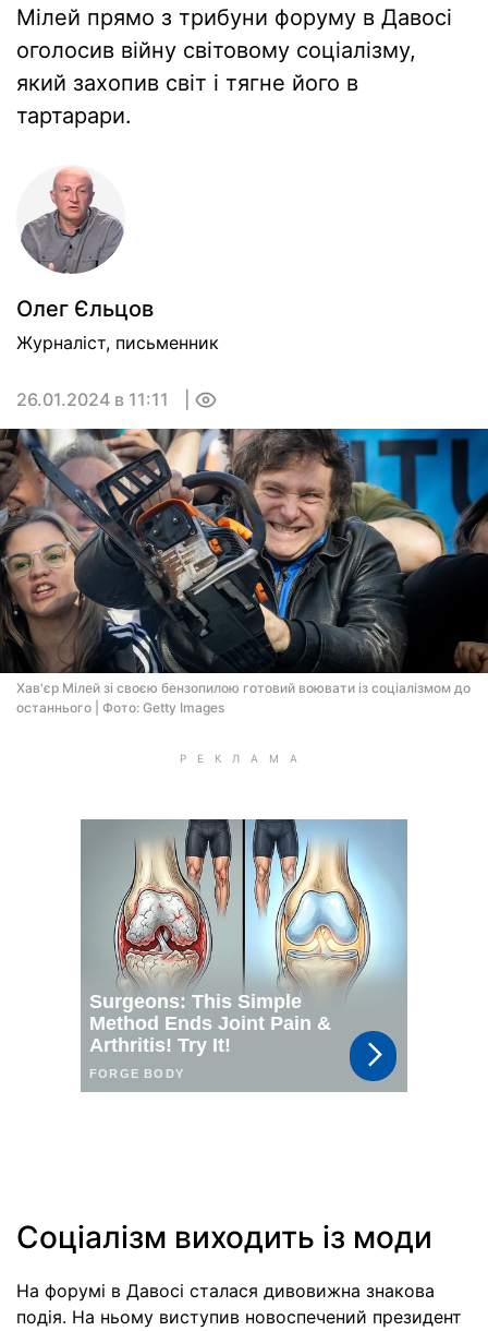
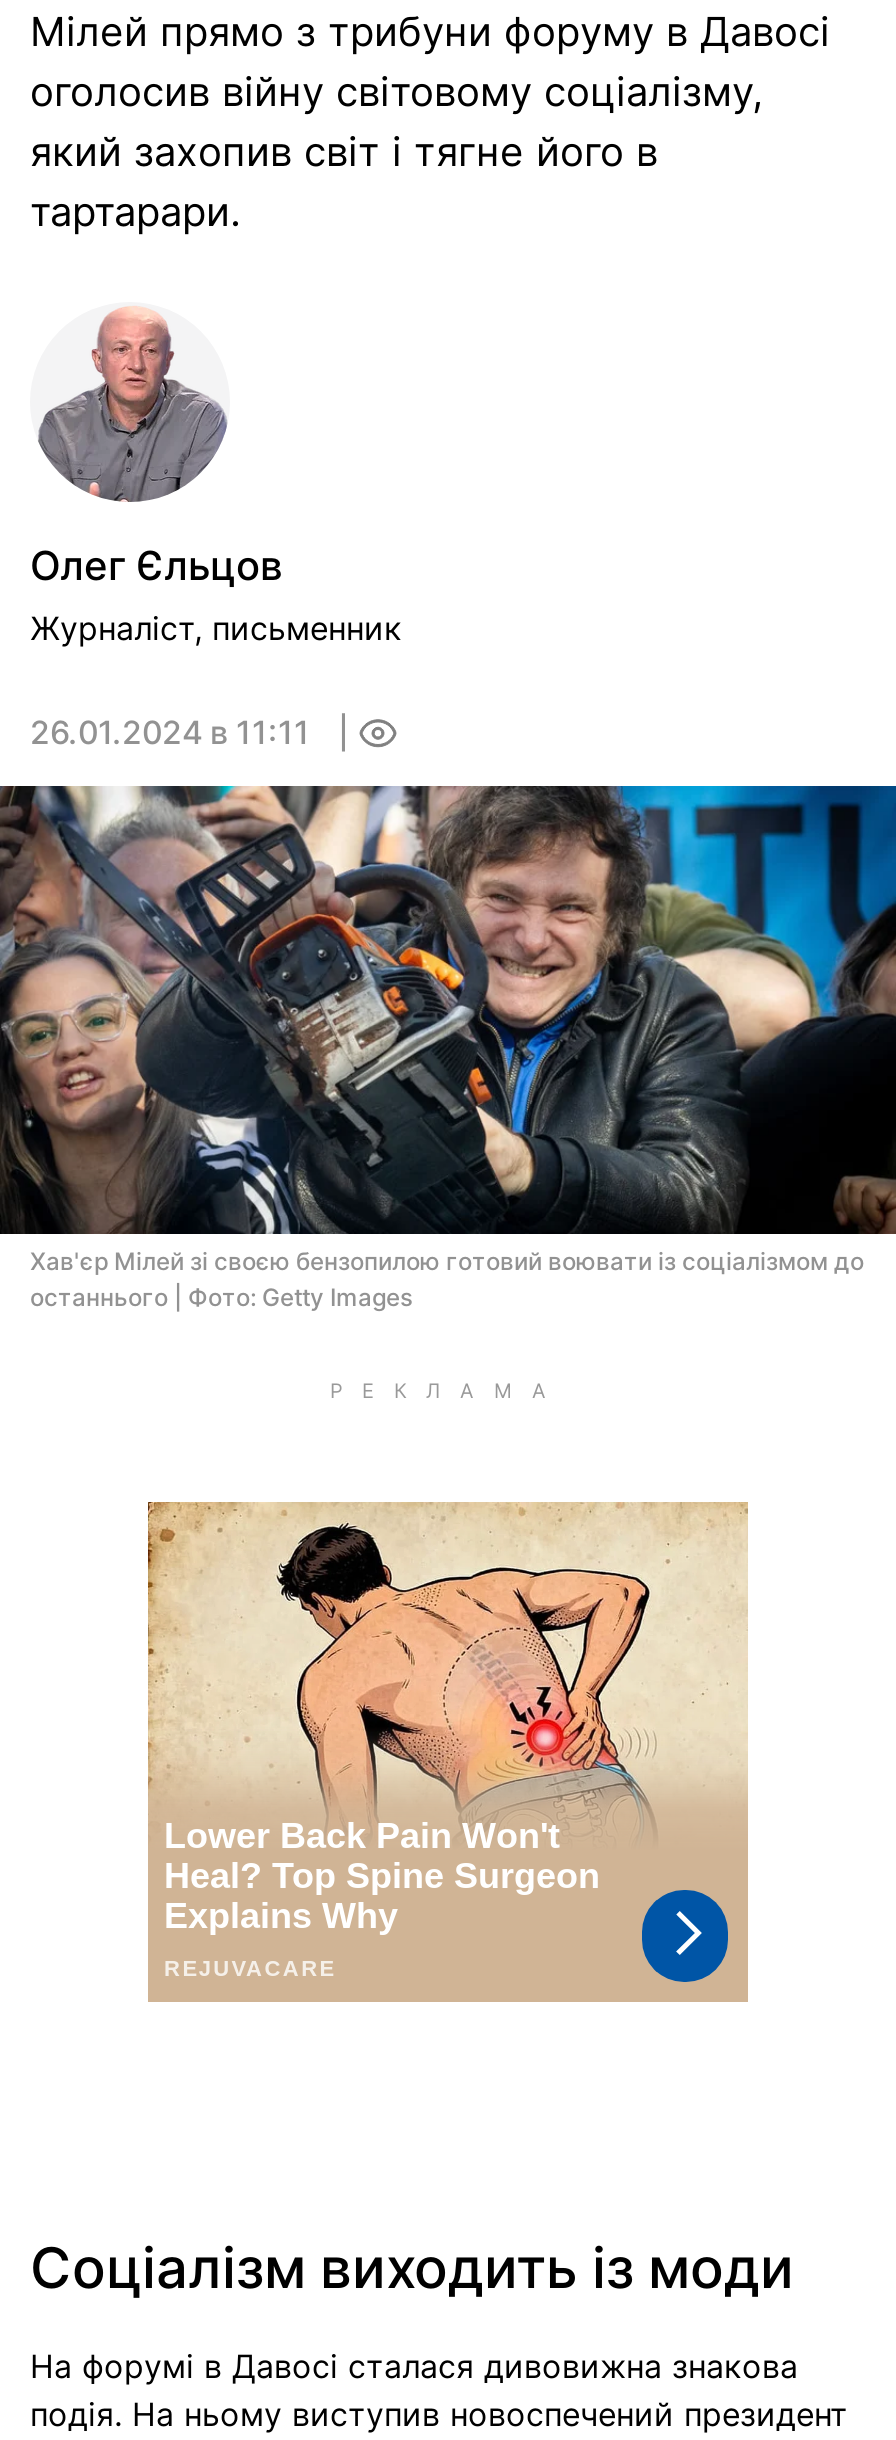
- [image]
+ [image]
